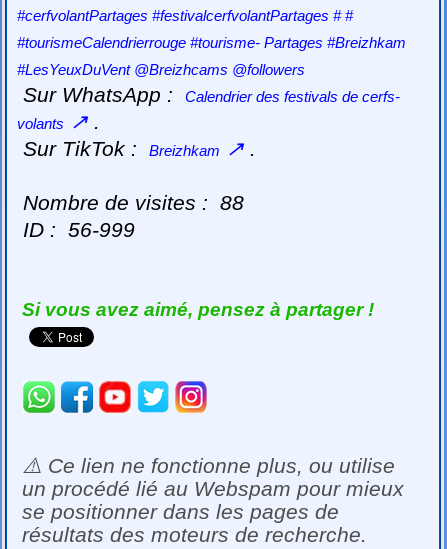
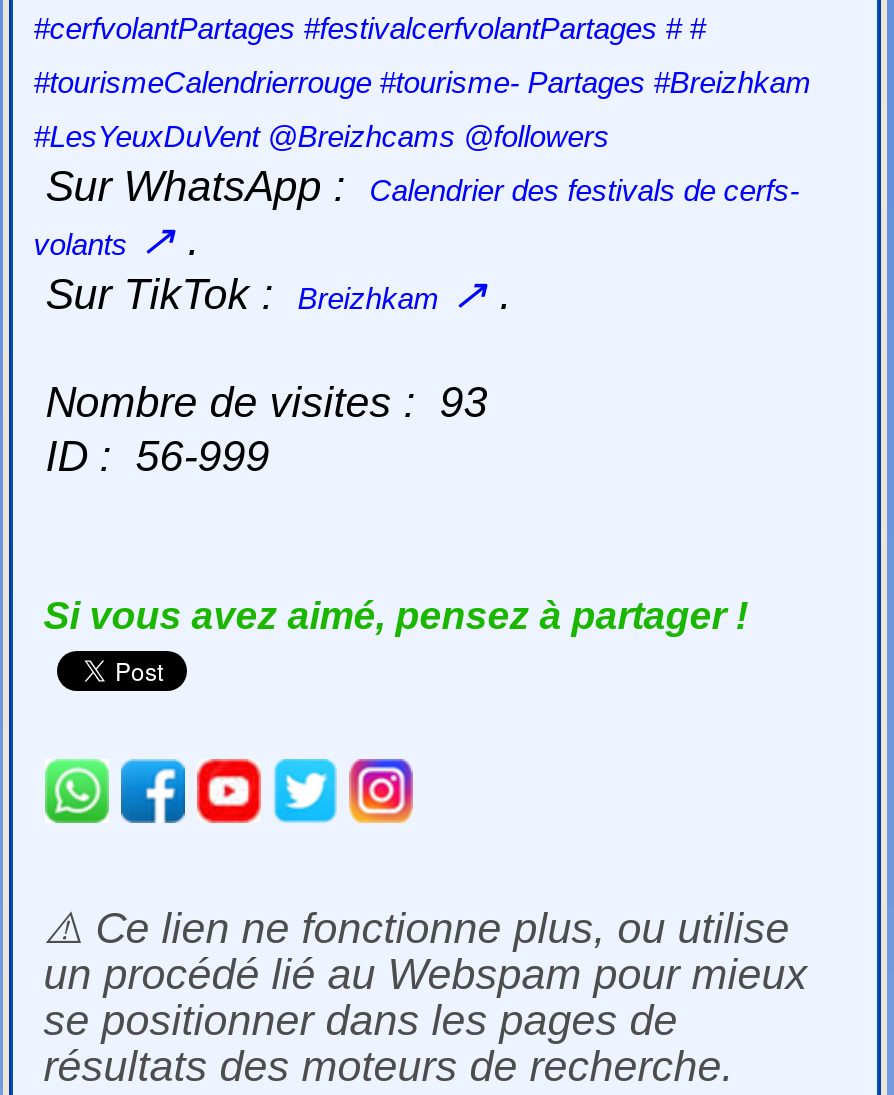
- Nombre de visites : 88
+ Nombre de visites : 93
